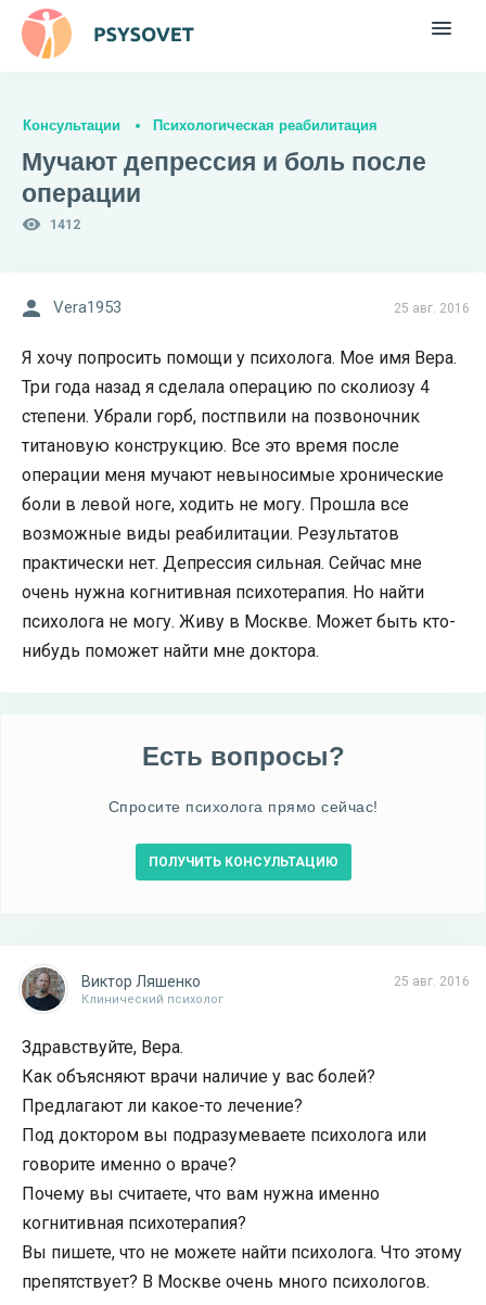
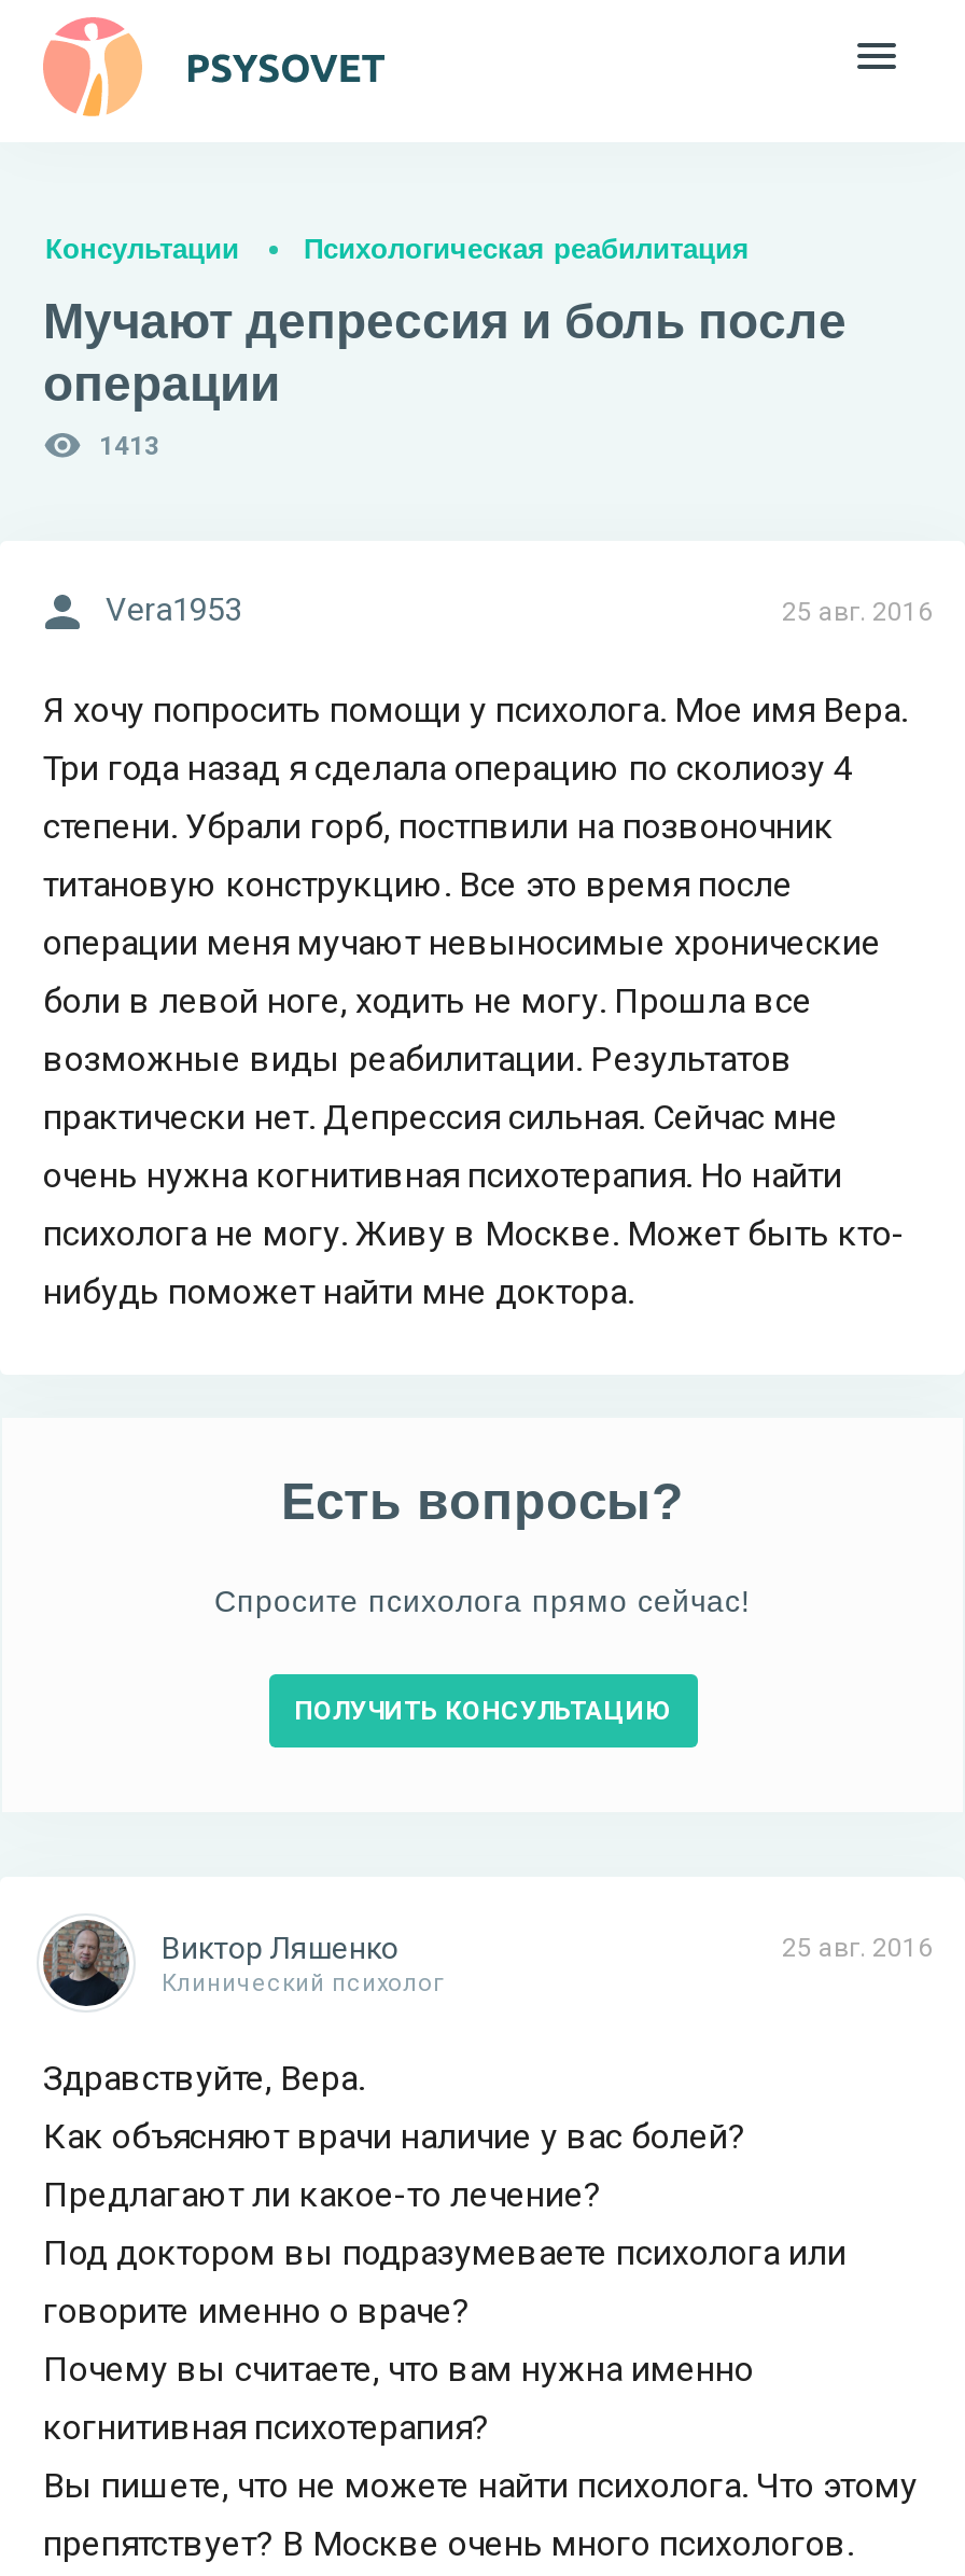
- 1412
+ 1413
